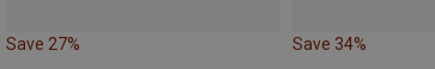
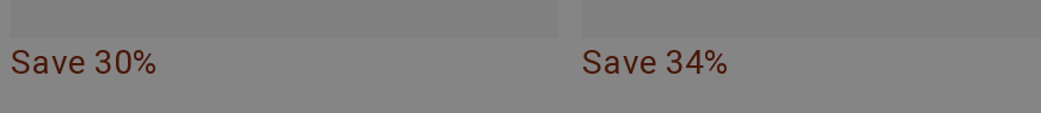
- Save 27%
+ Save 30%
